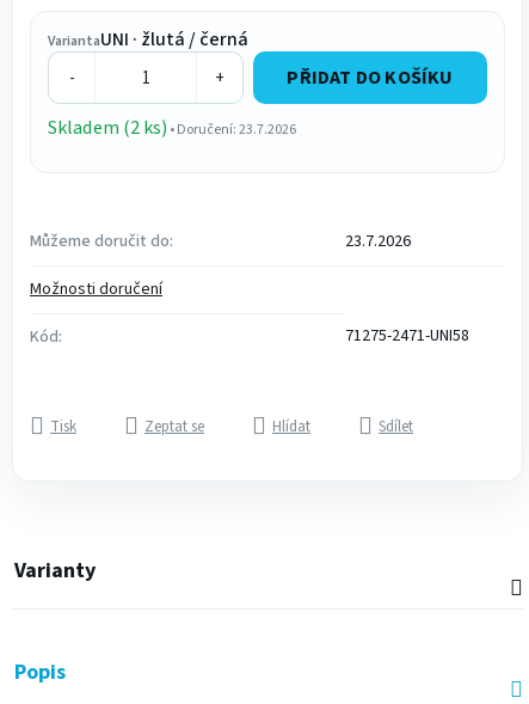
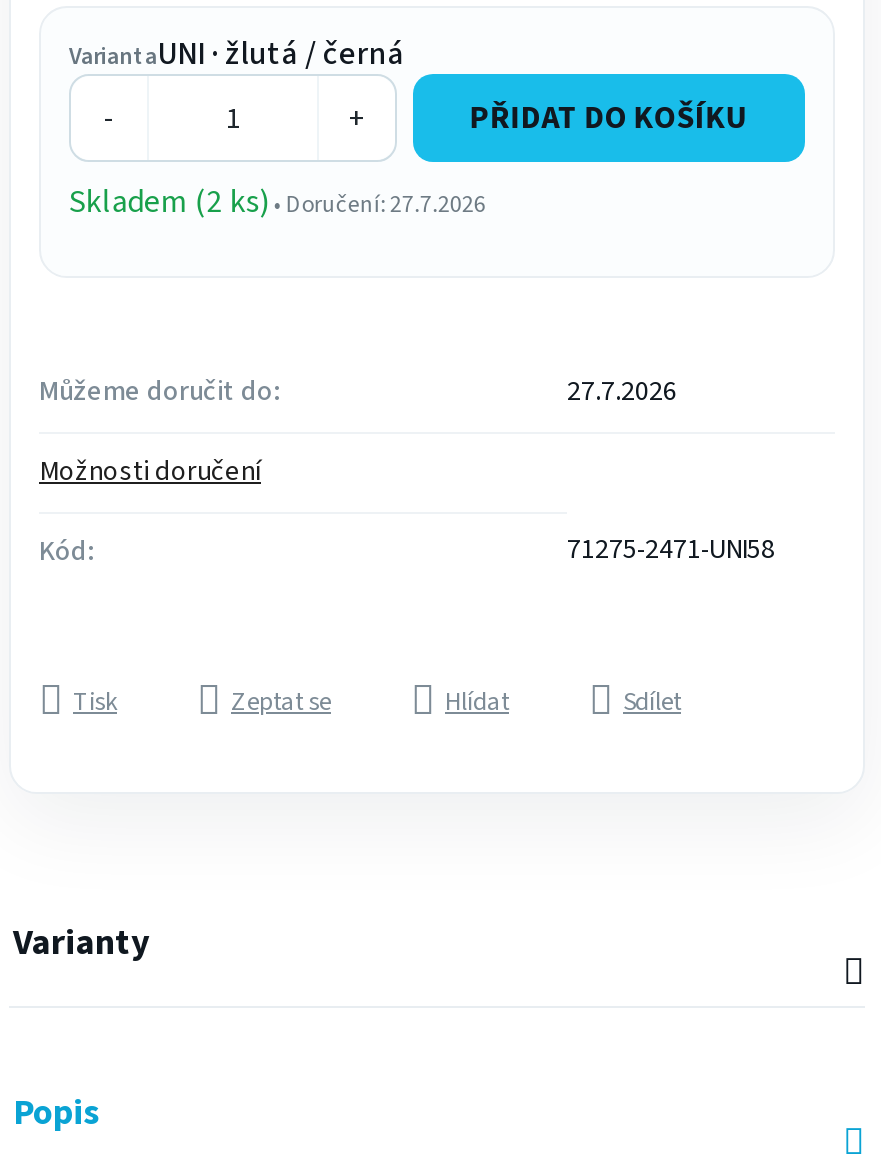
- Skladem (2 ks) • Doručení: 23.7.2026
+ Skladem (2 ks) • Doručení: 27.7.2026

- 23.7.2026
+ 27.7.2026
